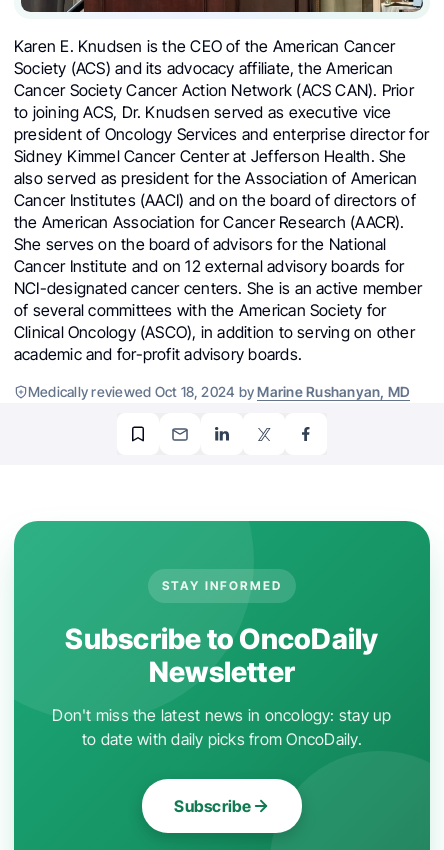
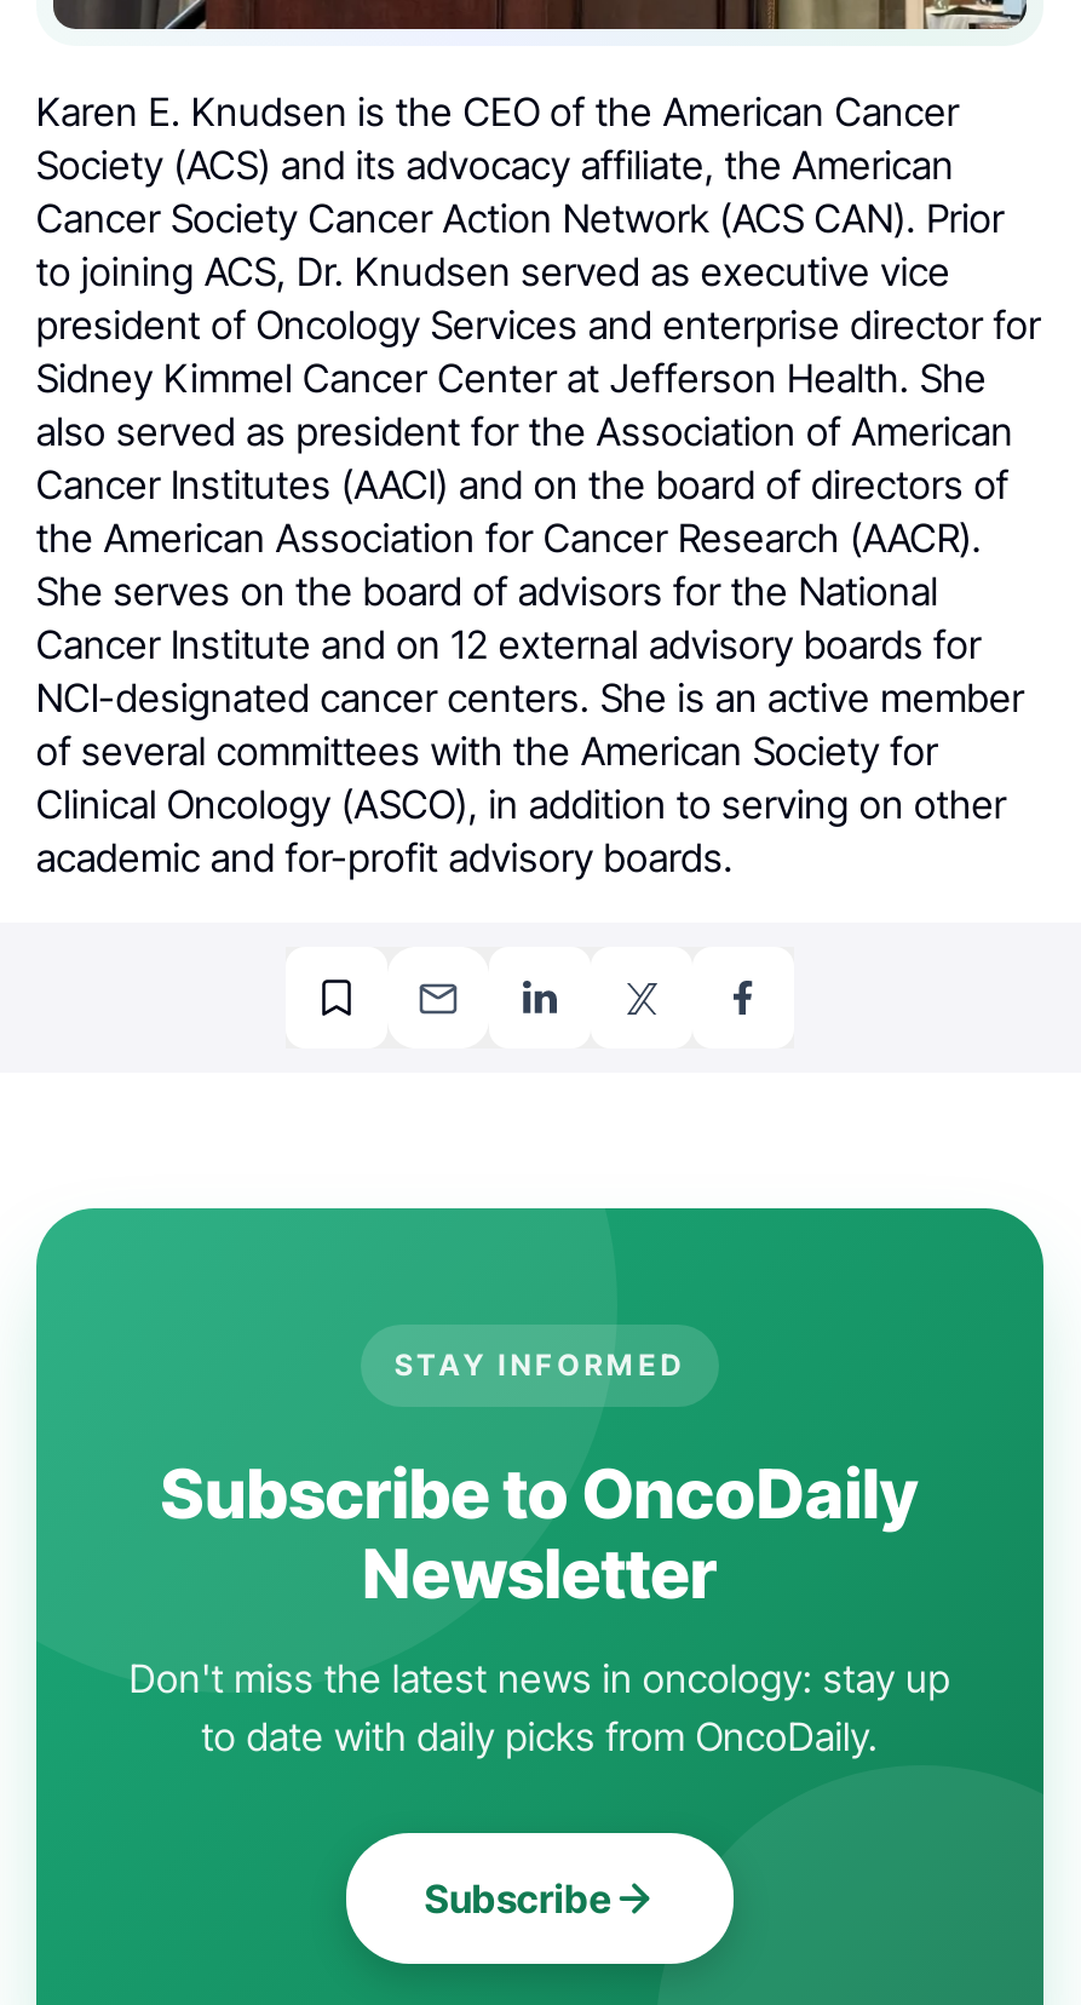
- Medically reviewed Oct 18, 2024 by Marine Rushanyan, MD
